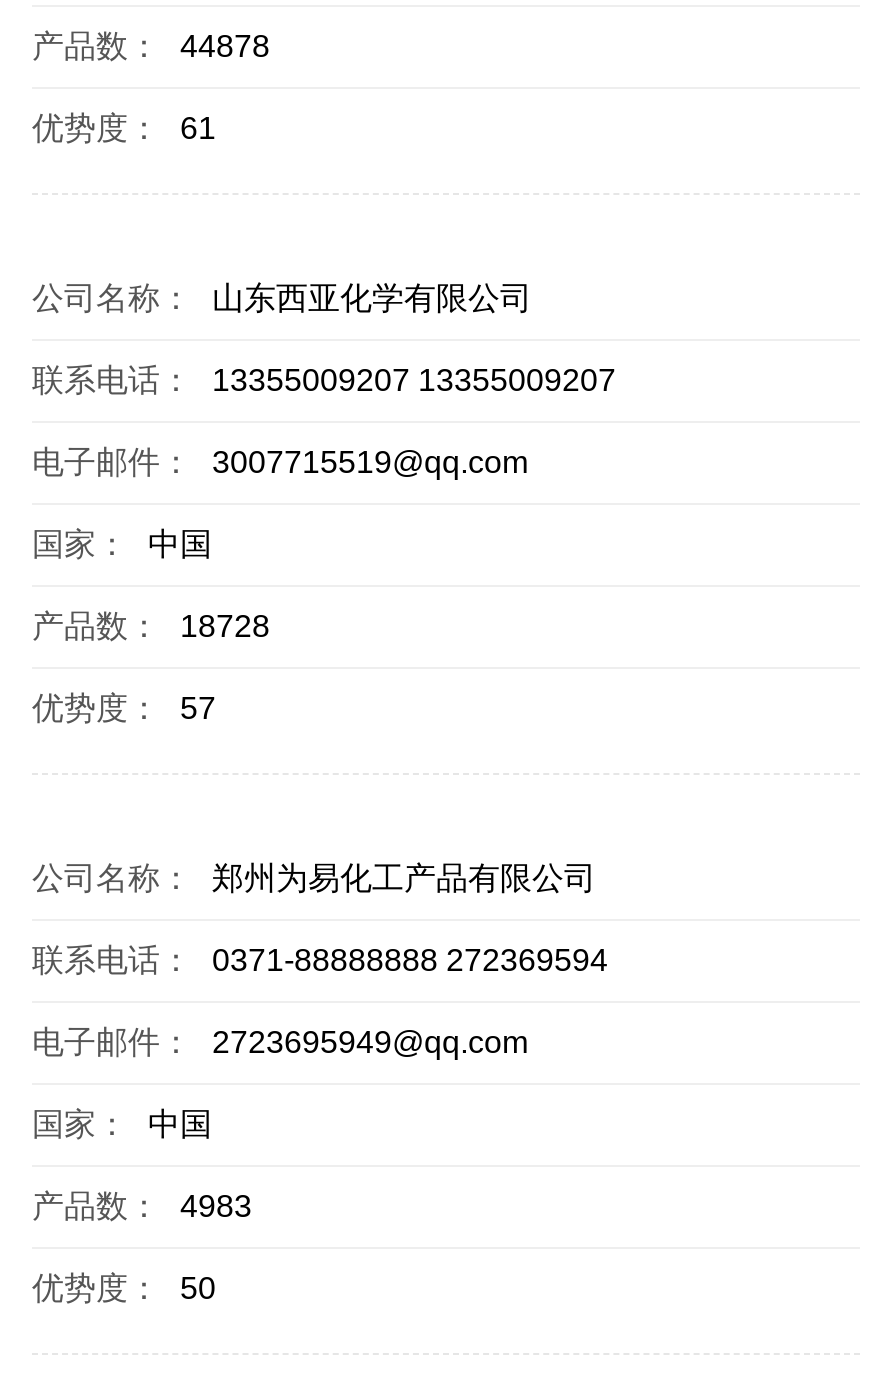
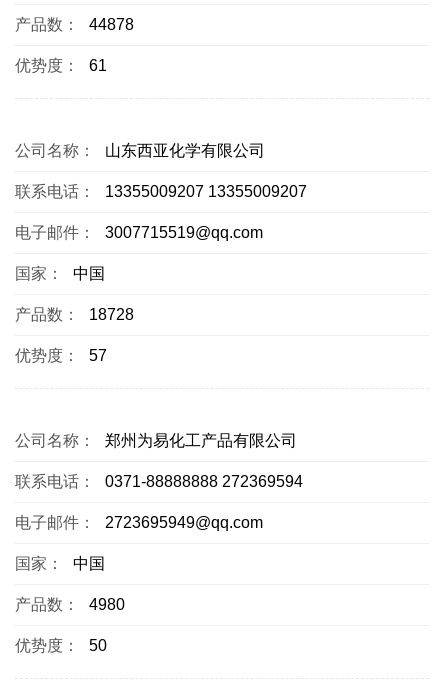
- 产品数： 4983
+ 产品数： 4980
